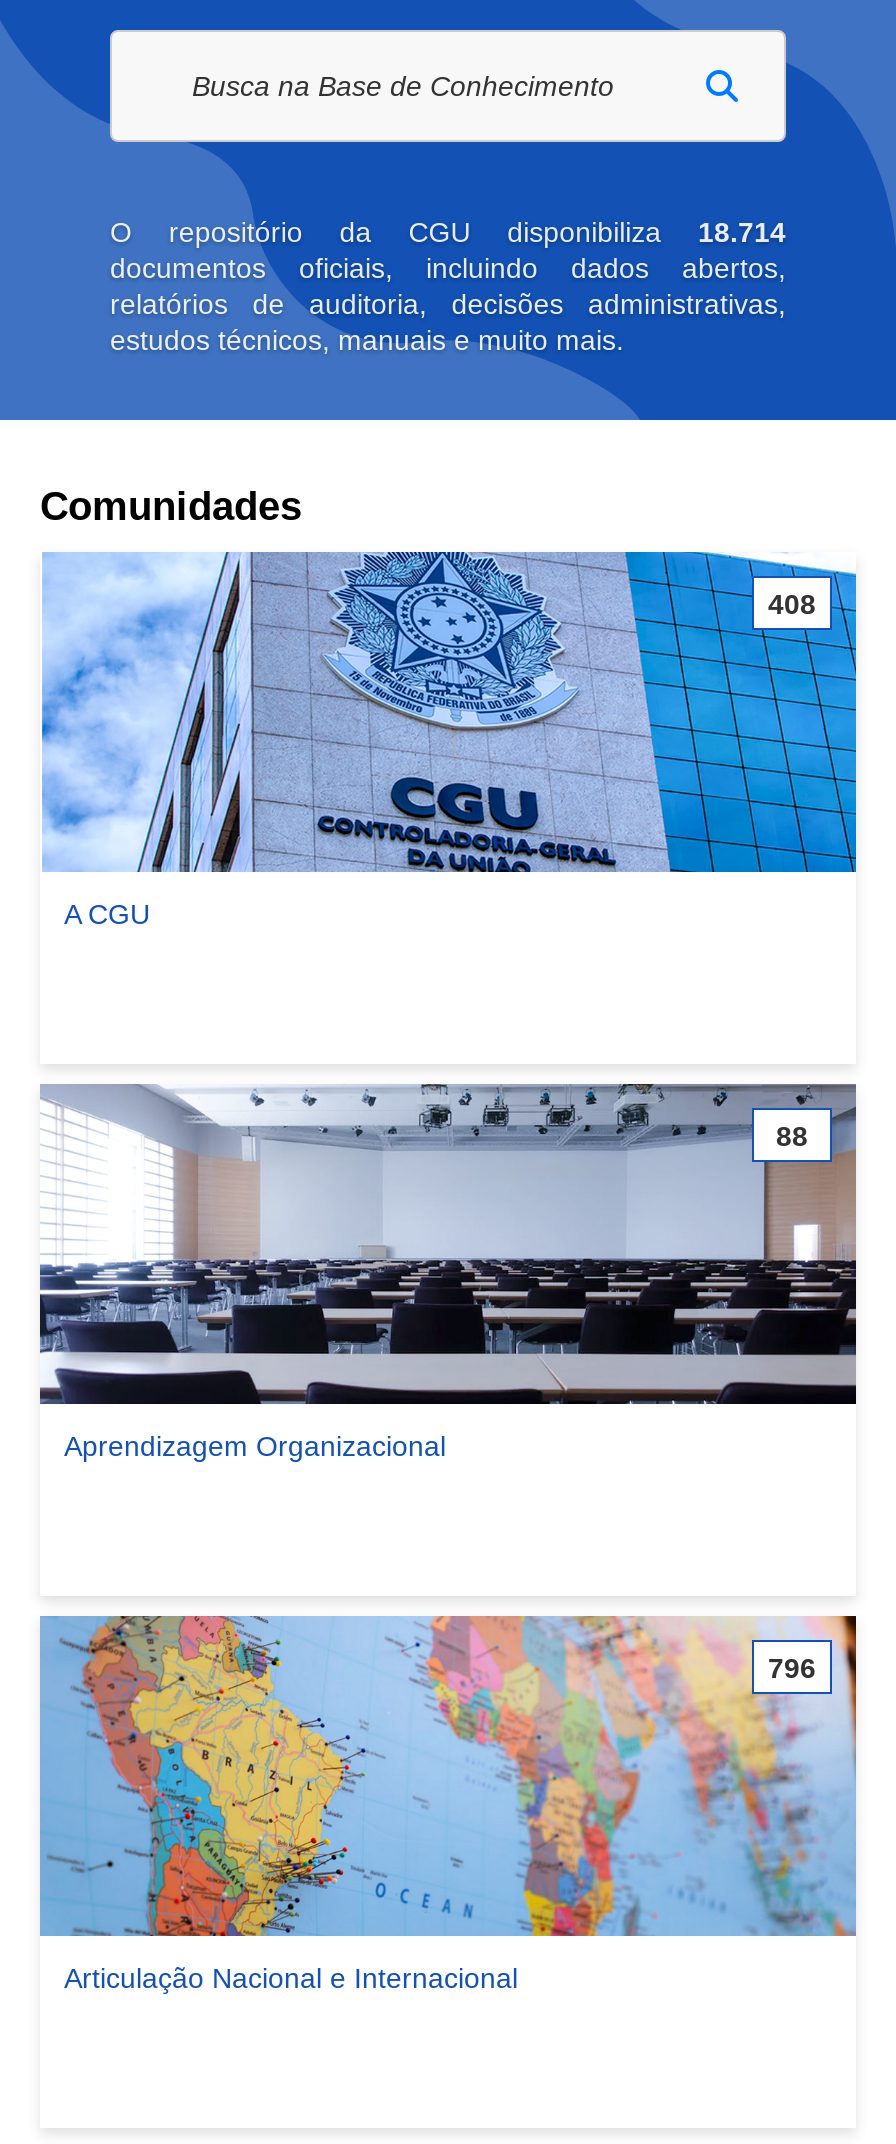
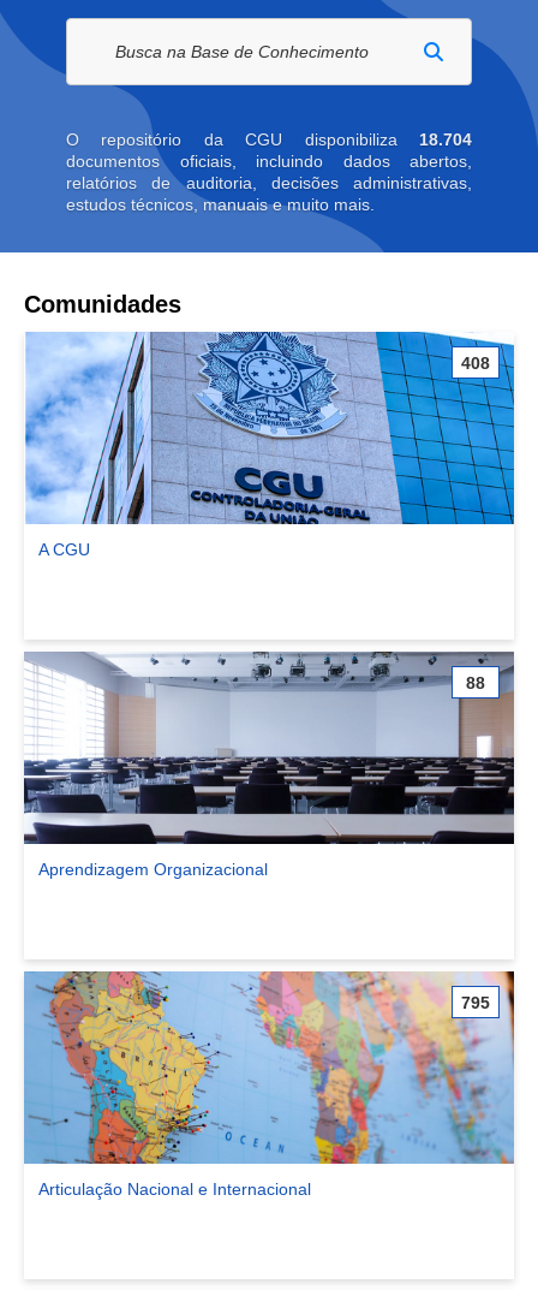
- O repositório da CGU disponibiliza 18.714
+ O repositório da CGU disponibiliza 18.704

- 796
+ 795
